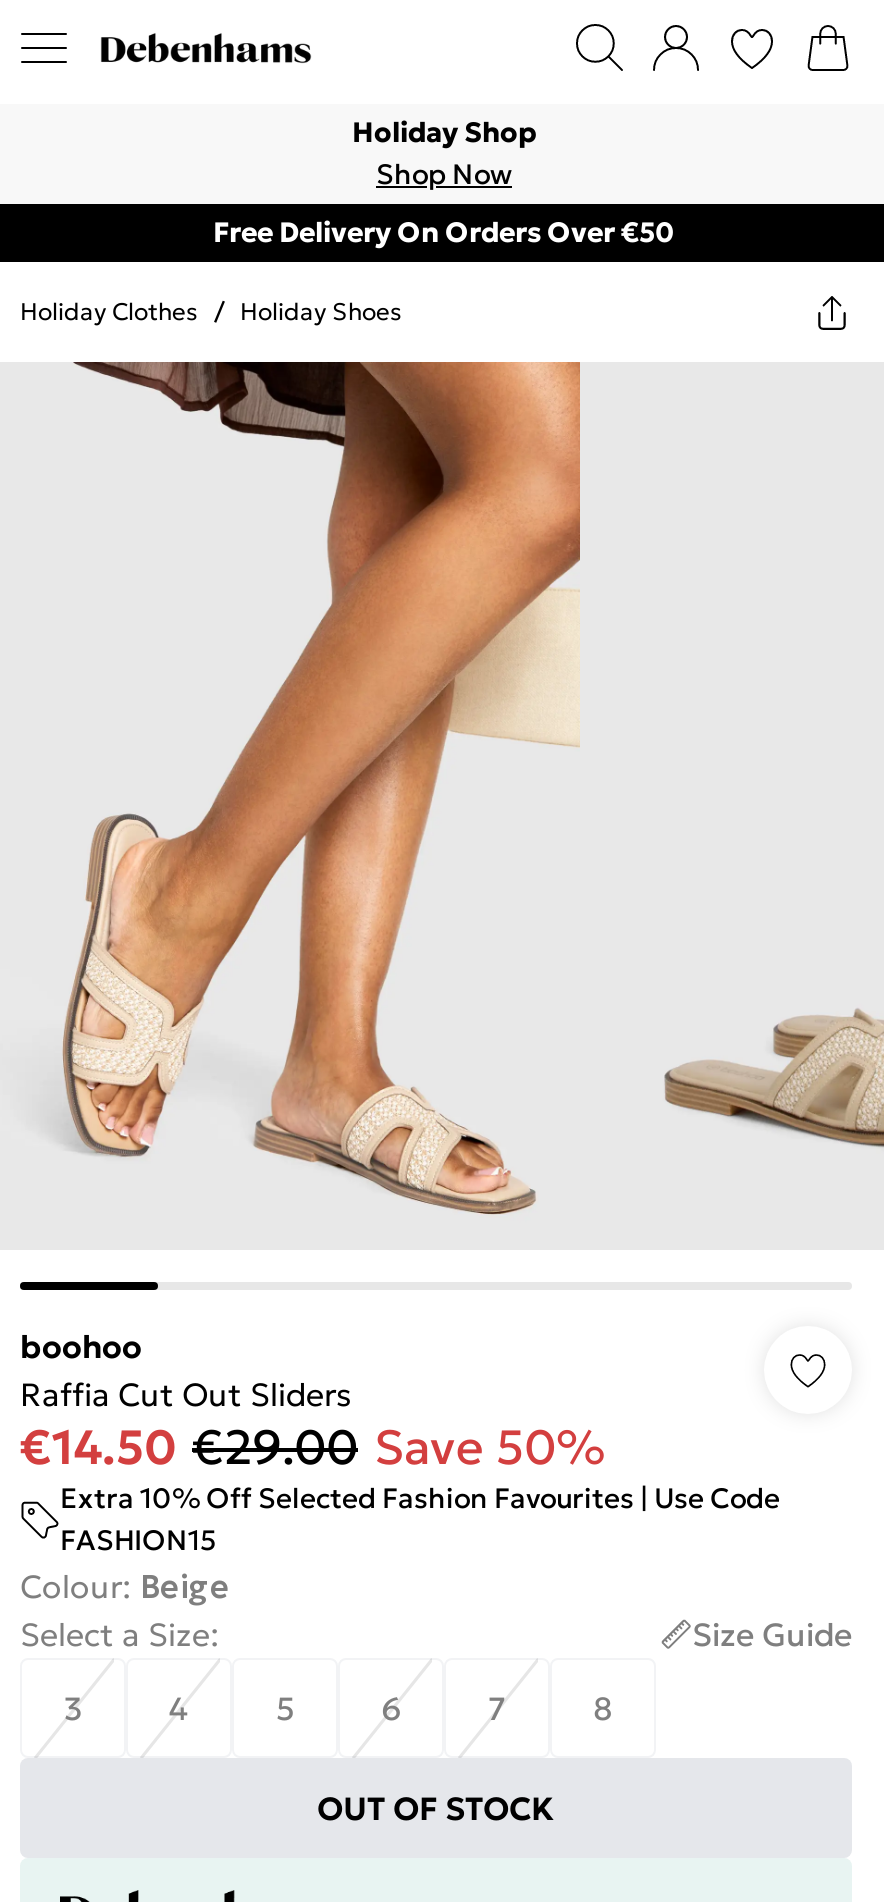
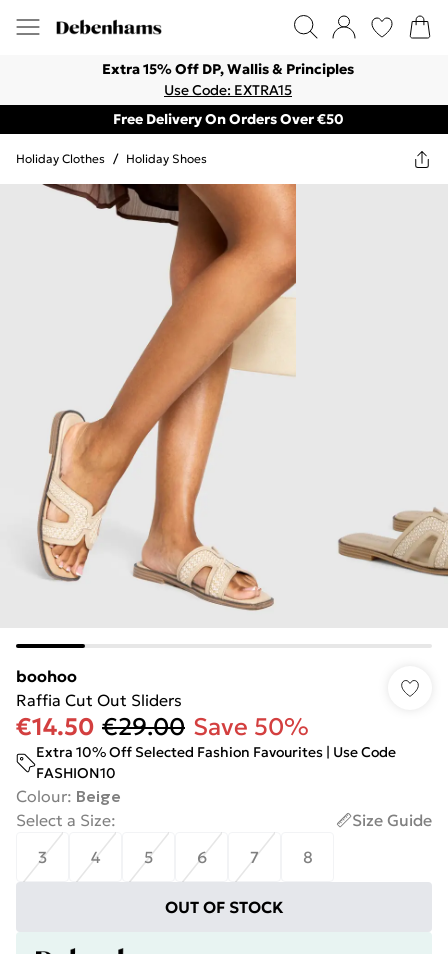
- Holiday Shop
- Shop Now
+ Extra 15% Off DP, Wallis & Principles
+ Use Code: EXTRA15

- FASHION15
+ FASHION10
